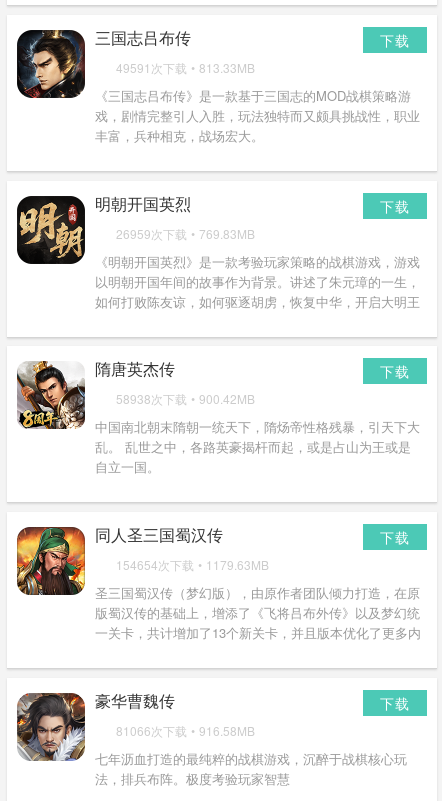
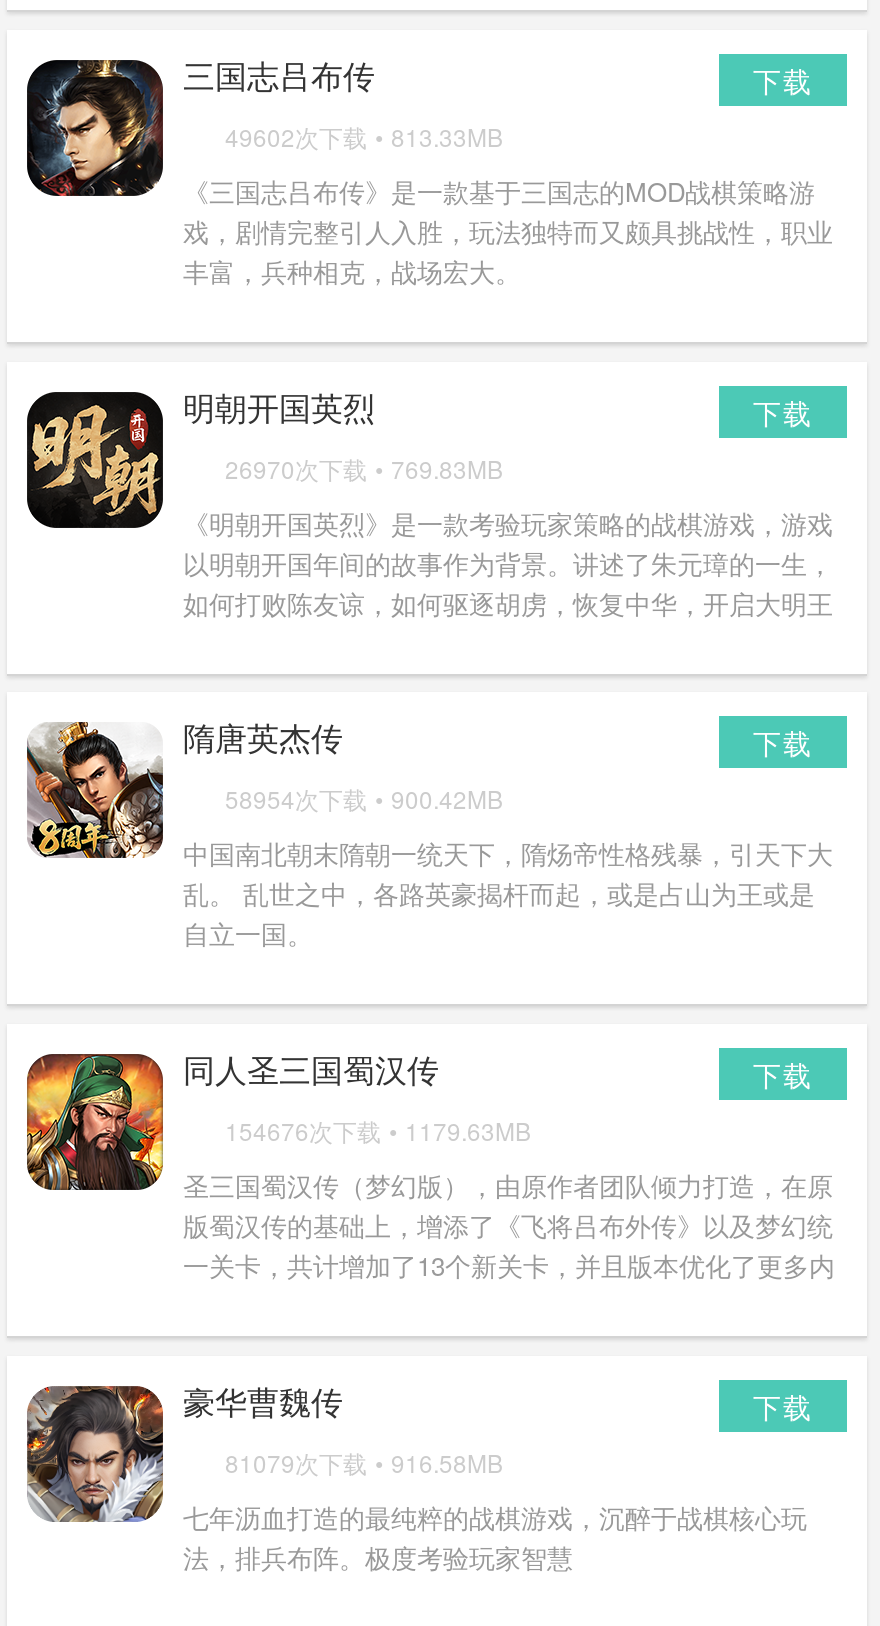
- 49591次下载 • 813.33MB
+ 49602次下载 • 813.33MB

- 26959次下载 • 769.83MB
+ 26970次下载 • 769.83MB

- 58938次下载 • 900.42MB
+ 58954次下载 • 900.42MB

- 154654次下载 • 1179.63MB
+ 154676次下载 • 1179.63MB

- 81066次下载 • 916.58MB
+ 81079次下载 • 916.58MB
